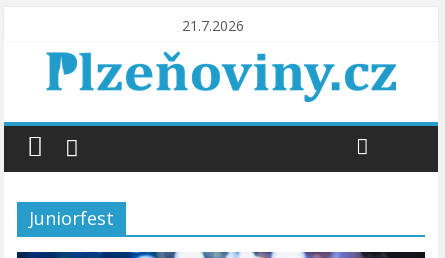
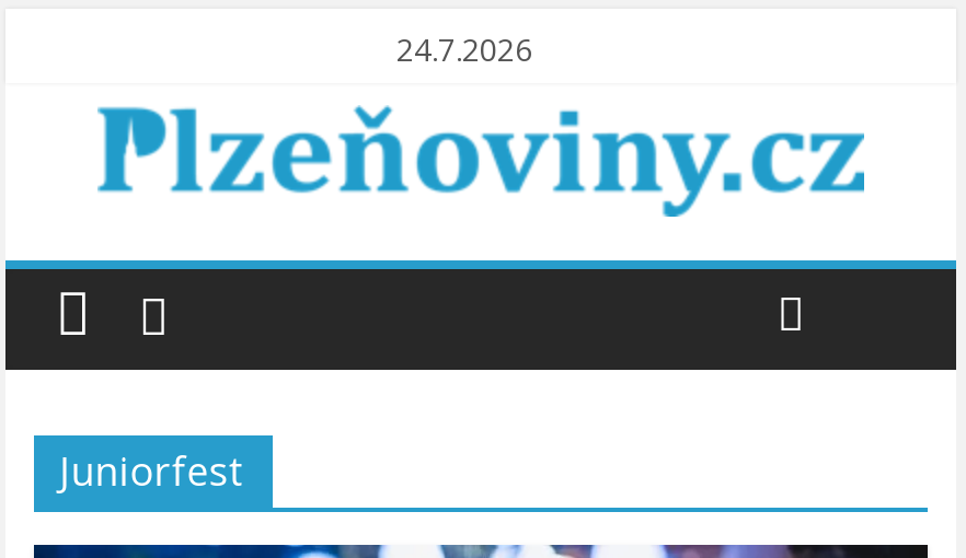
- 21.7.2026
+ 24.7.2026
